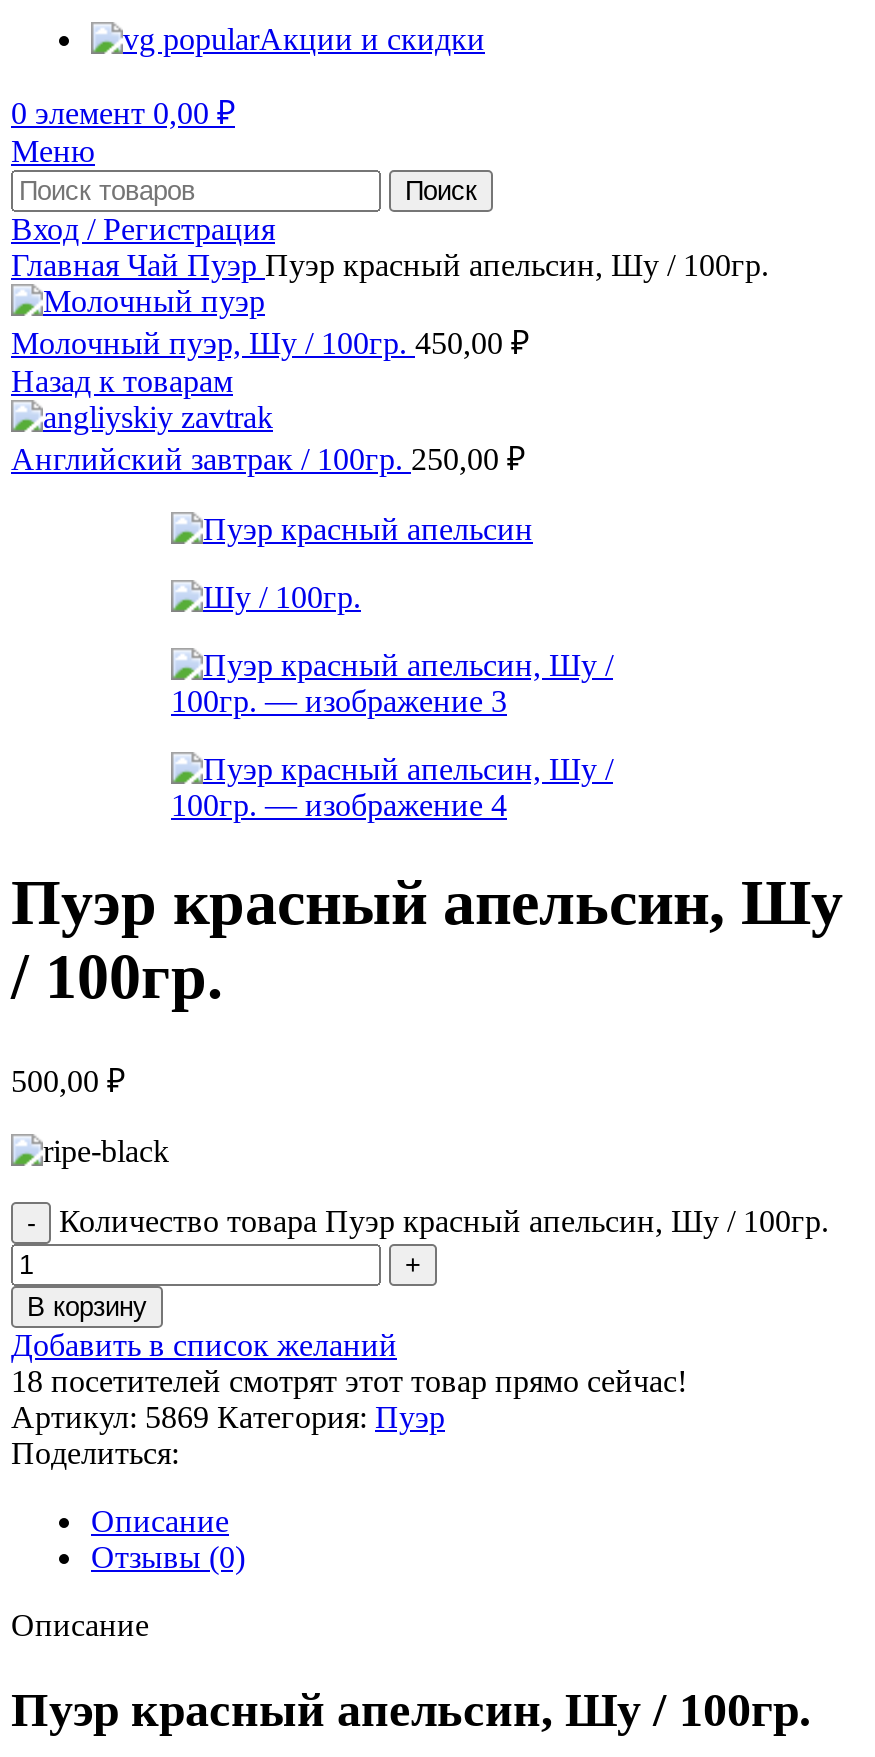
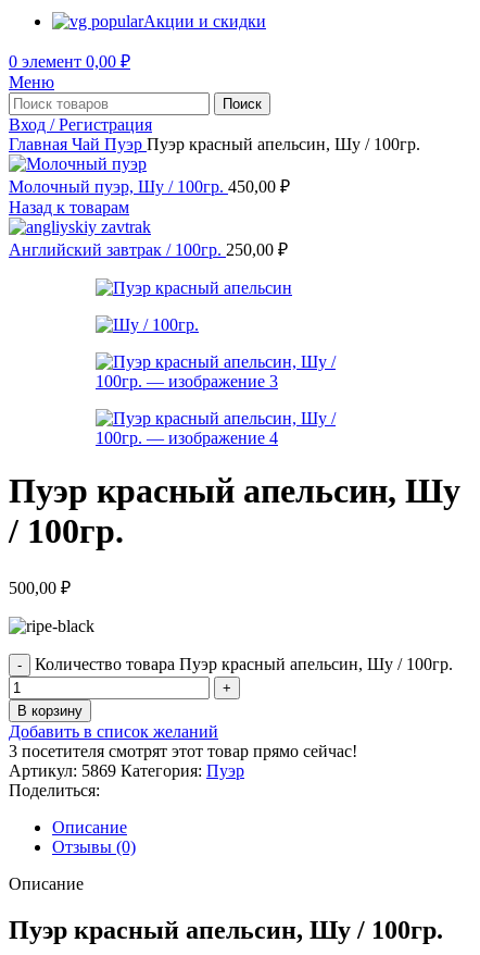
- 18 посетителей смотрят этот товар прямо сейчас!
+ 3 посетителя смотрят этот товар прямо сейчас!
